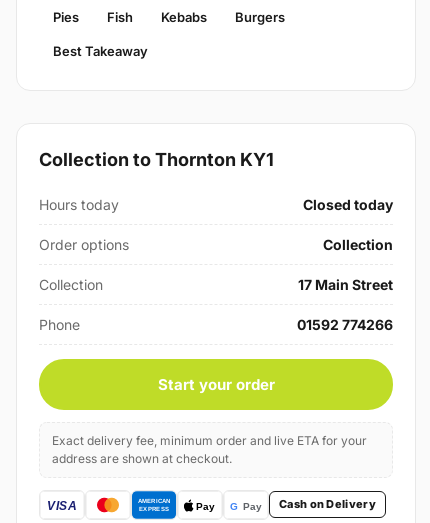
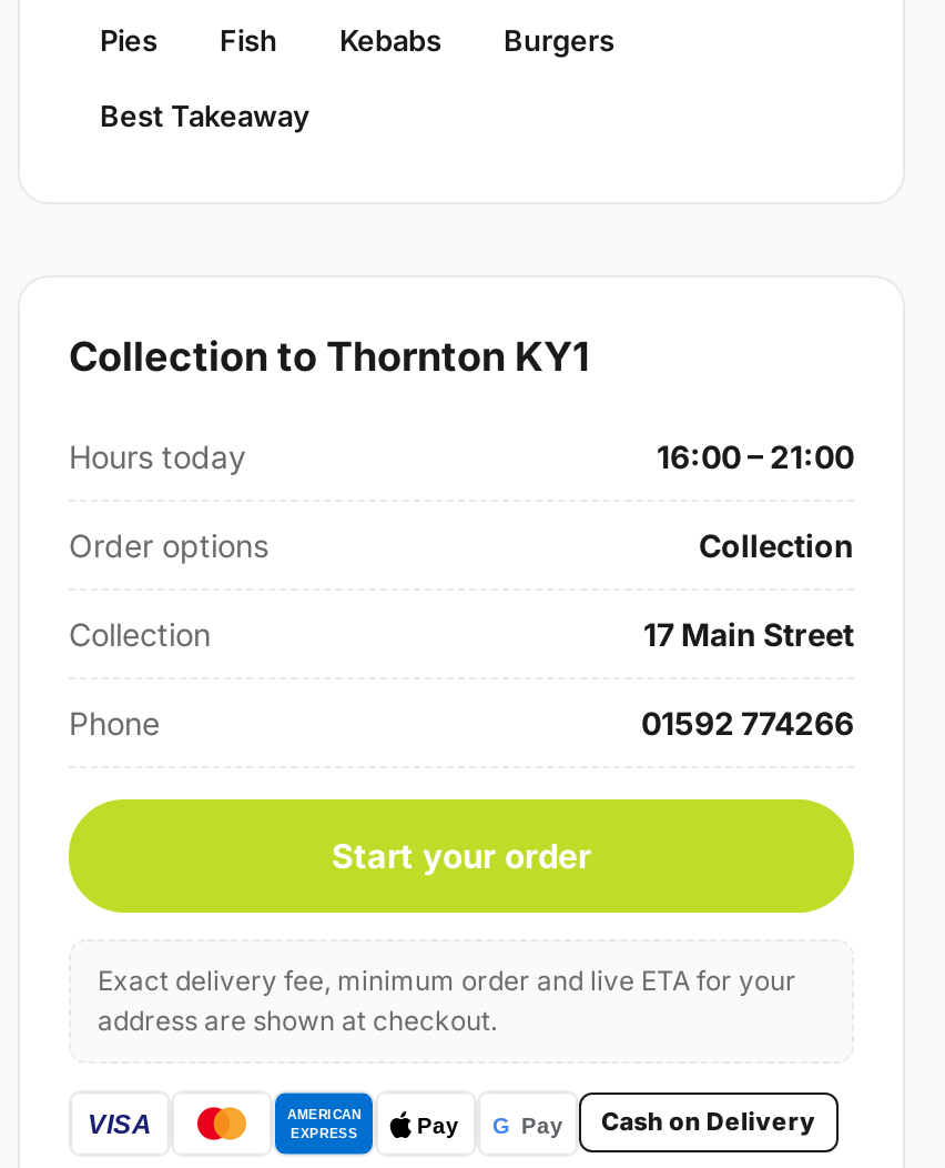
- Closed today
+ 16:00 – 21:00
